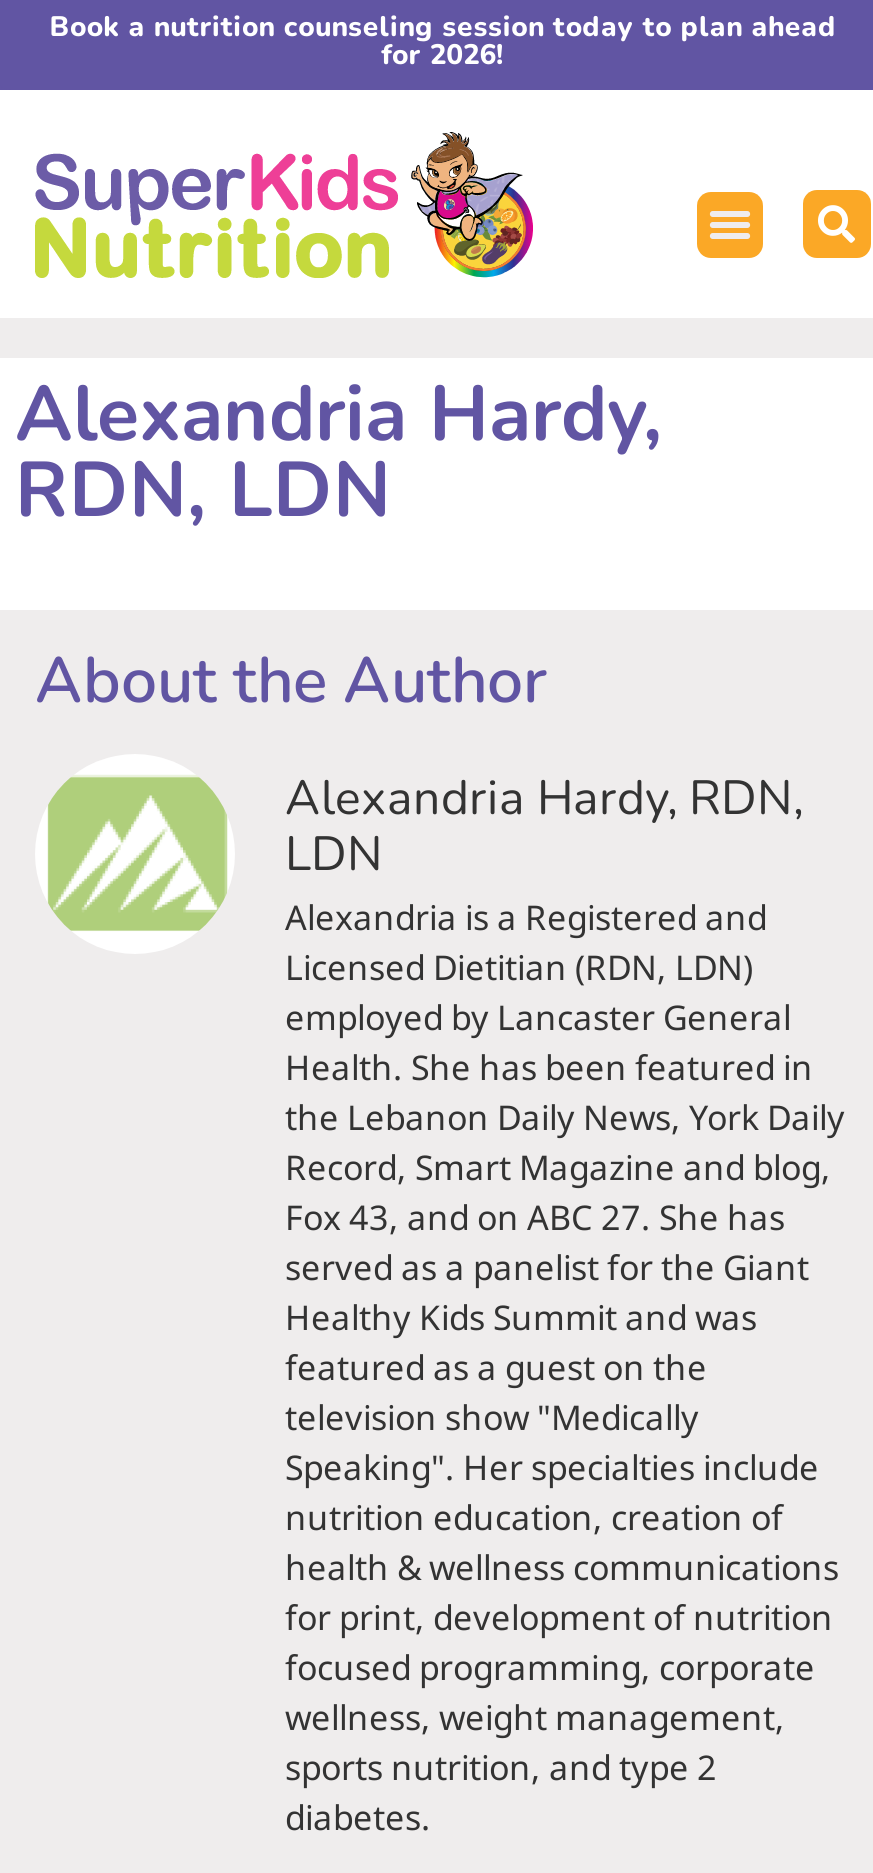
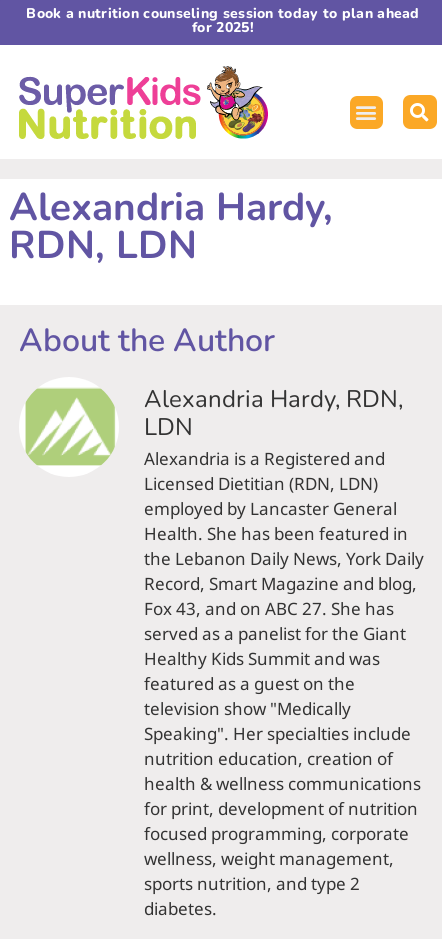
- for 2026!
+ for 2025!
